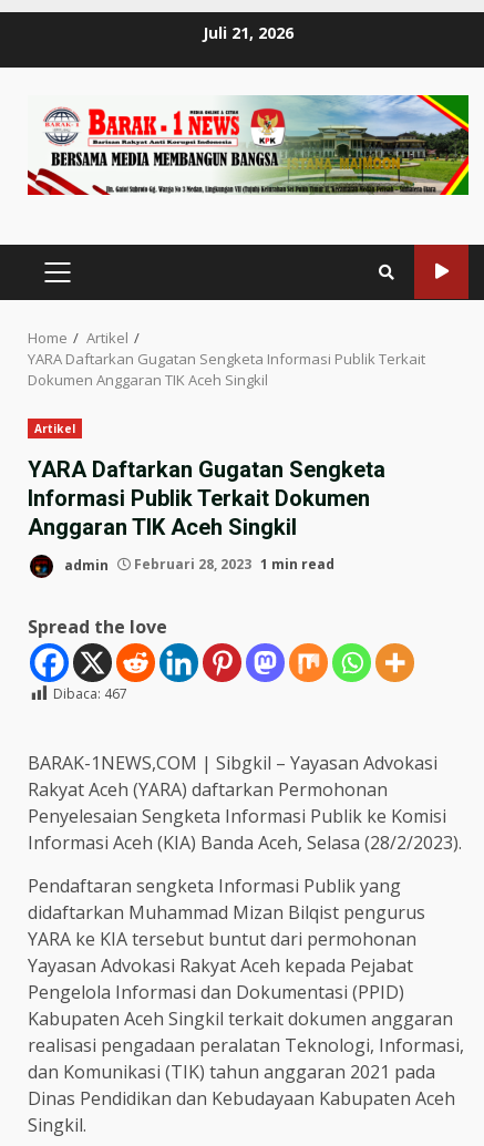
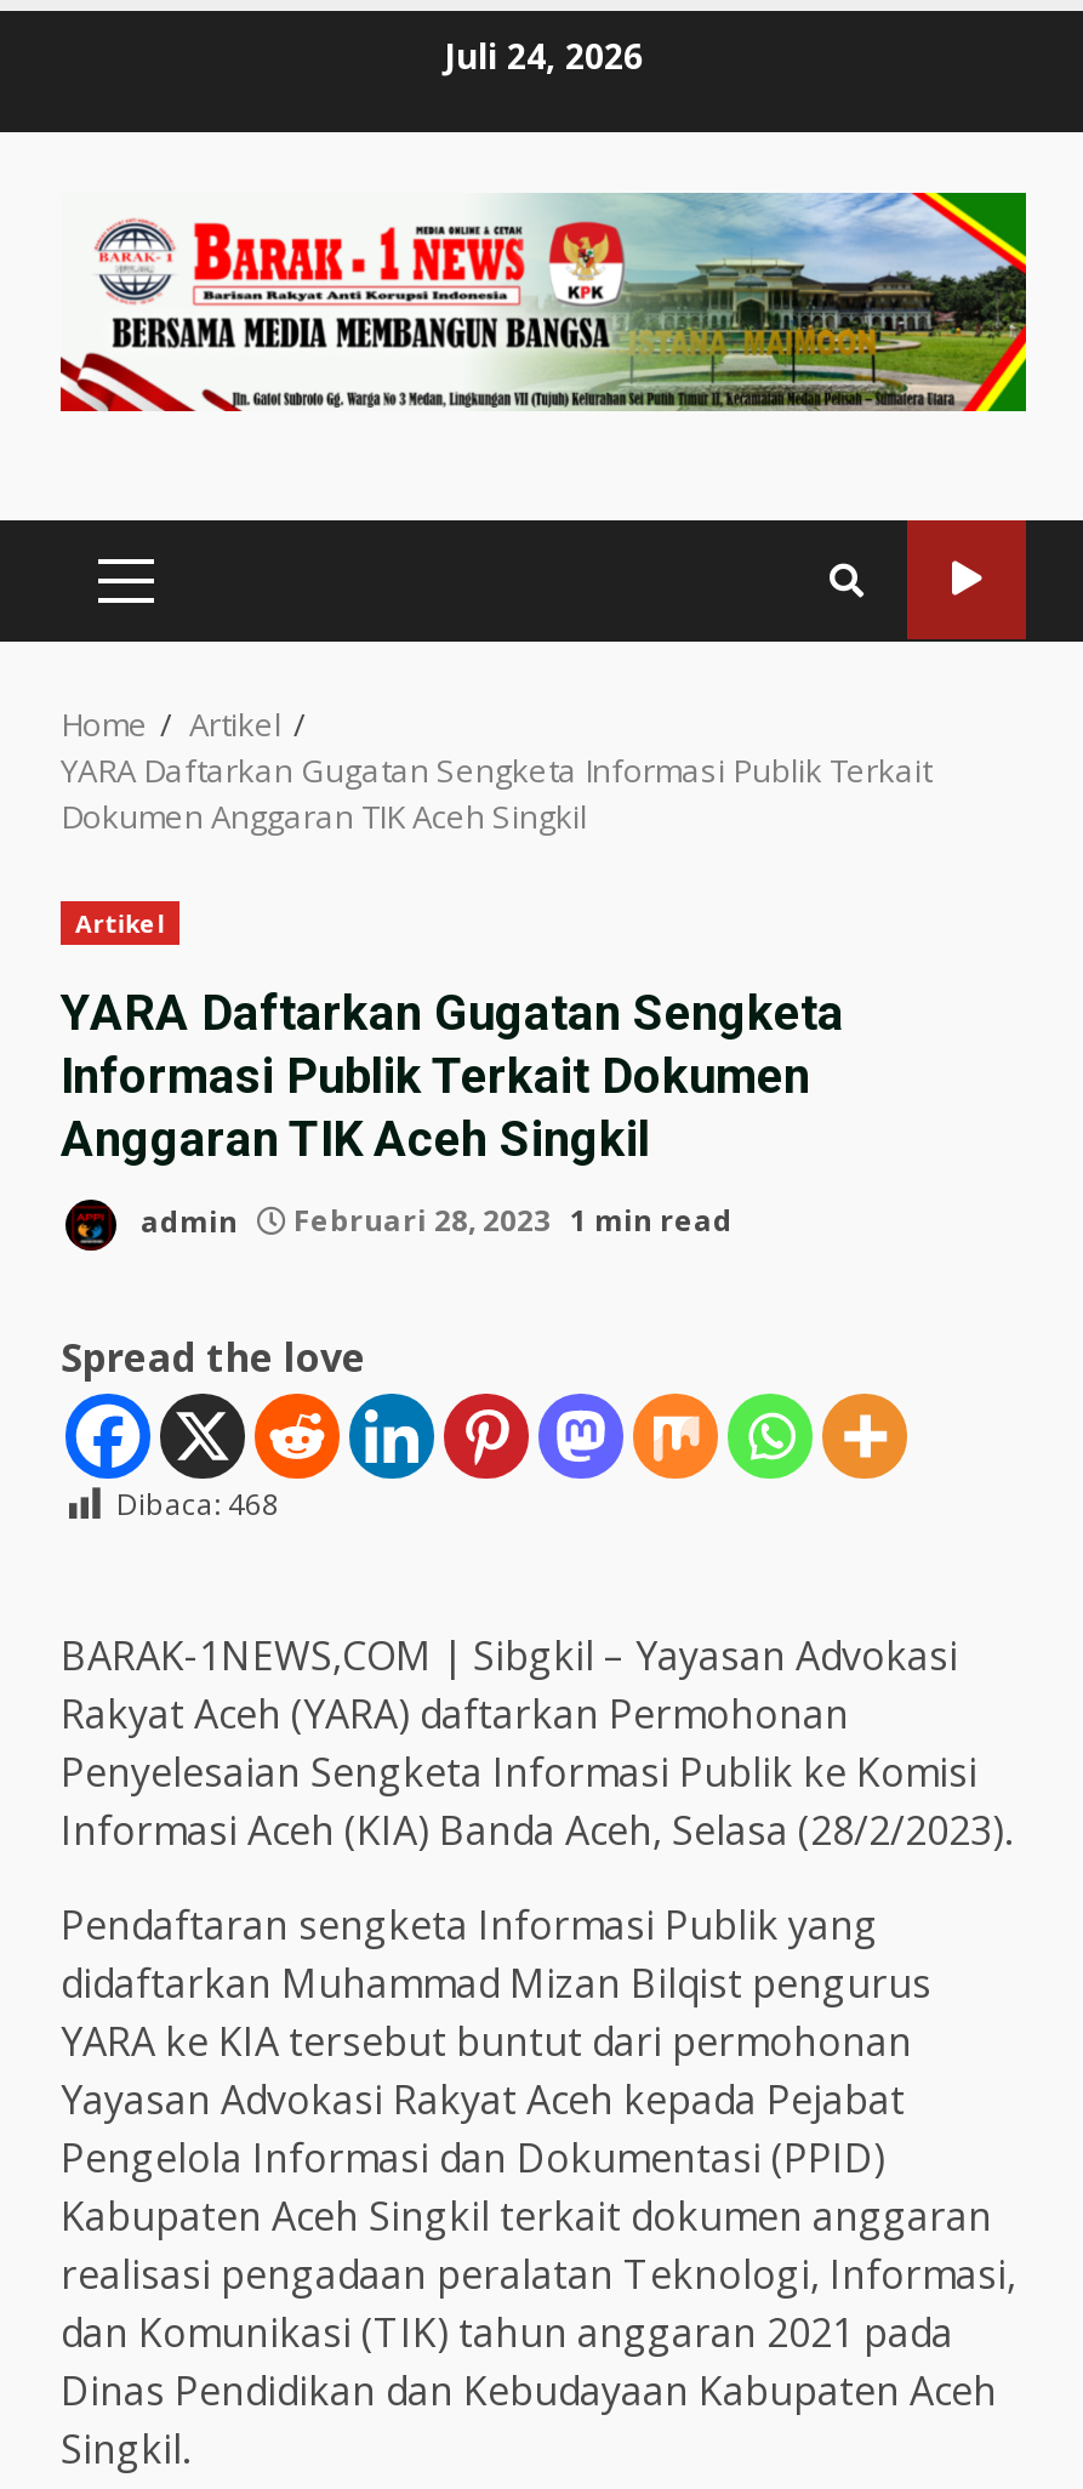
- Juli 21, 2026
+ Juli 24, 2026

- Dibaca: 467
+ Dibaca: 468
